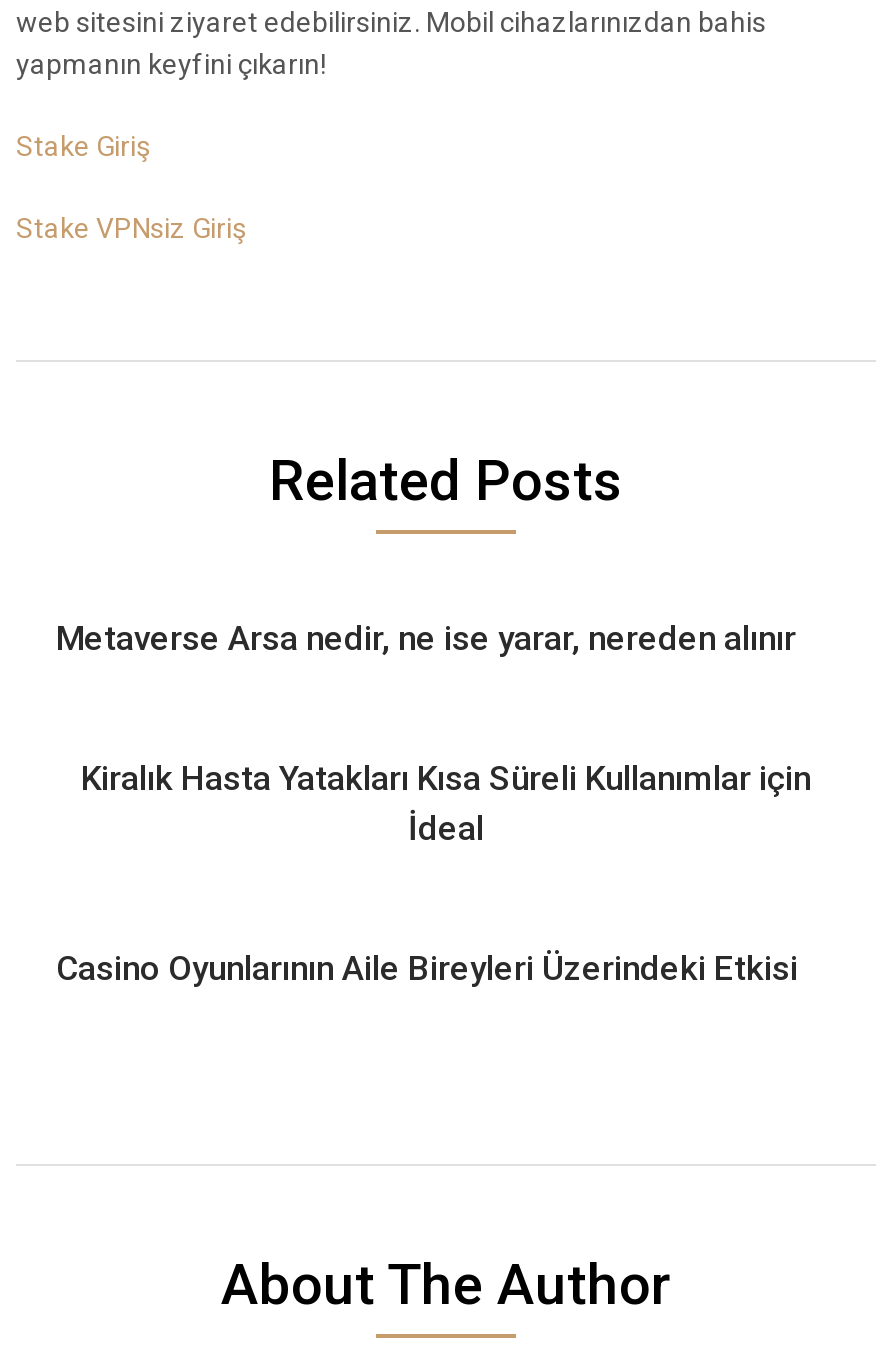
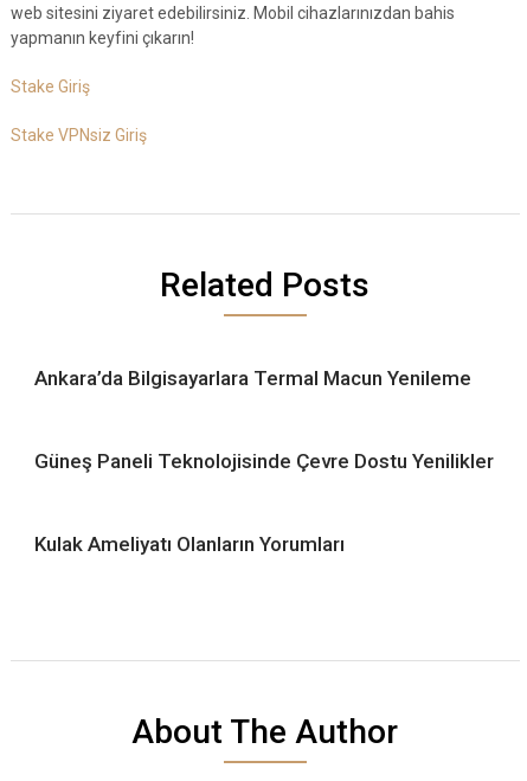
- Metaverse Arsa nedir, ne ise yarar, nereden alınır
+ Ankara’da Bilgisayarlara Termal Macun Yenileme

- Kiralık Hasta Yatakları Kısa Süreli Kullanımlar için
- İdeal
+ Güneş Paneli Teknolojisinde Çevre Dostu Yenilikler

- Casino Oyunlarının Aile Bireyleri Üzerindeki Etkisi
+ Kulak Ameliyatı Olanların Yorumları
